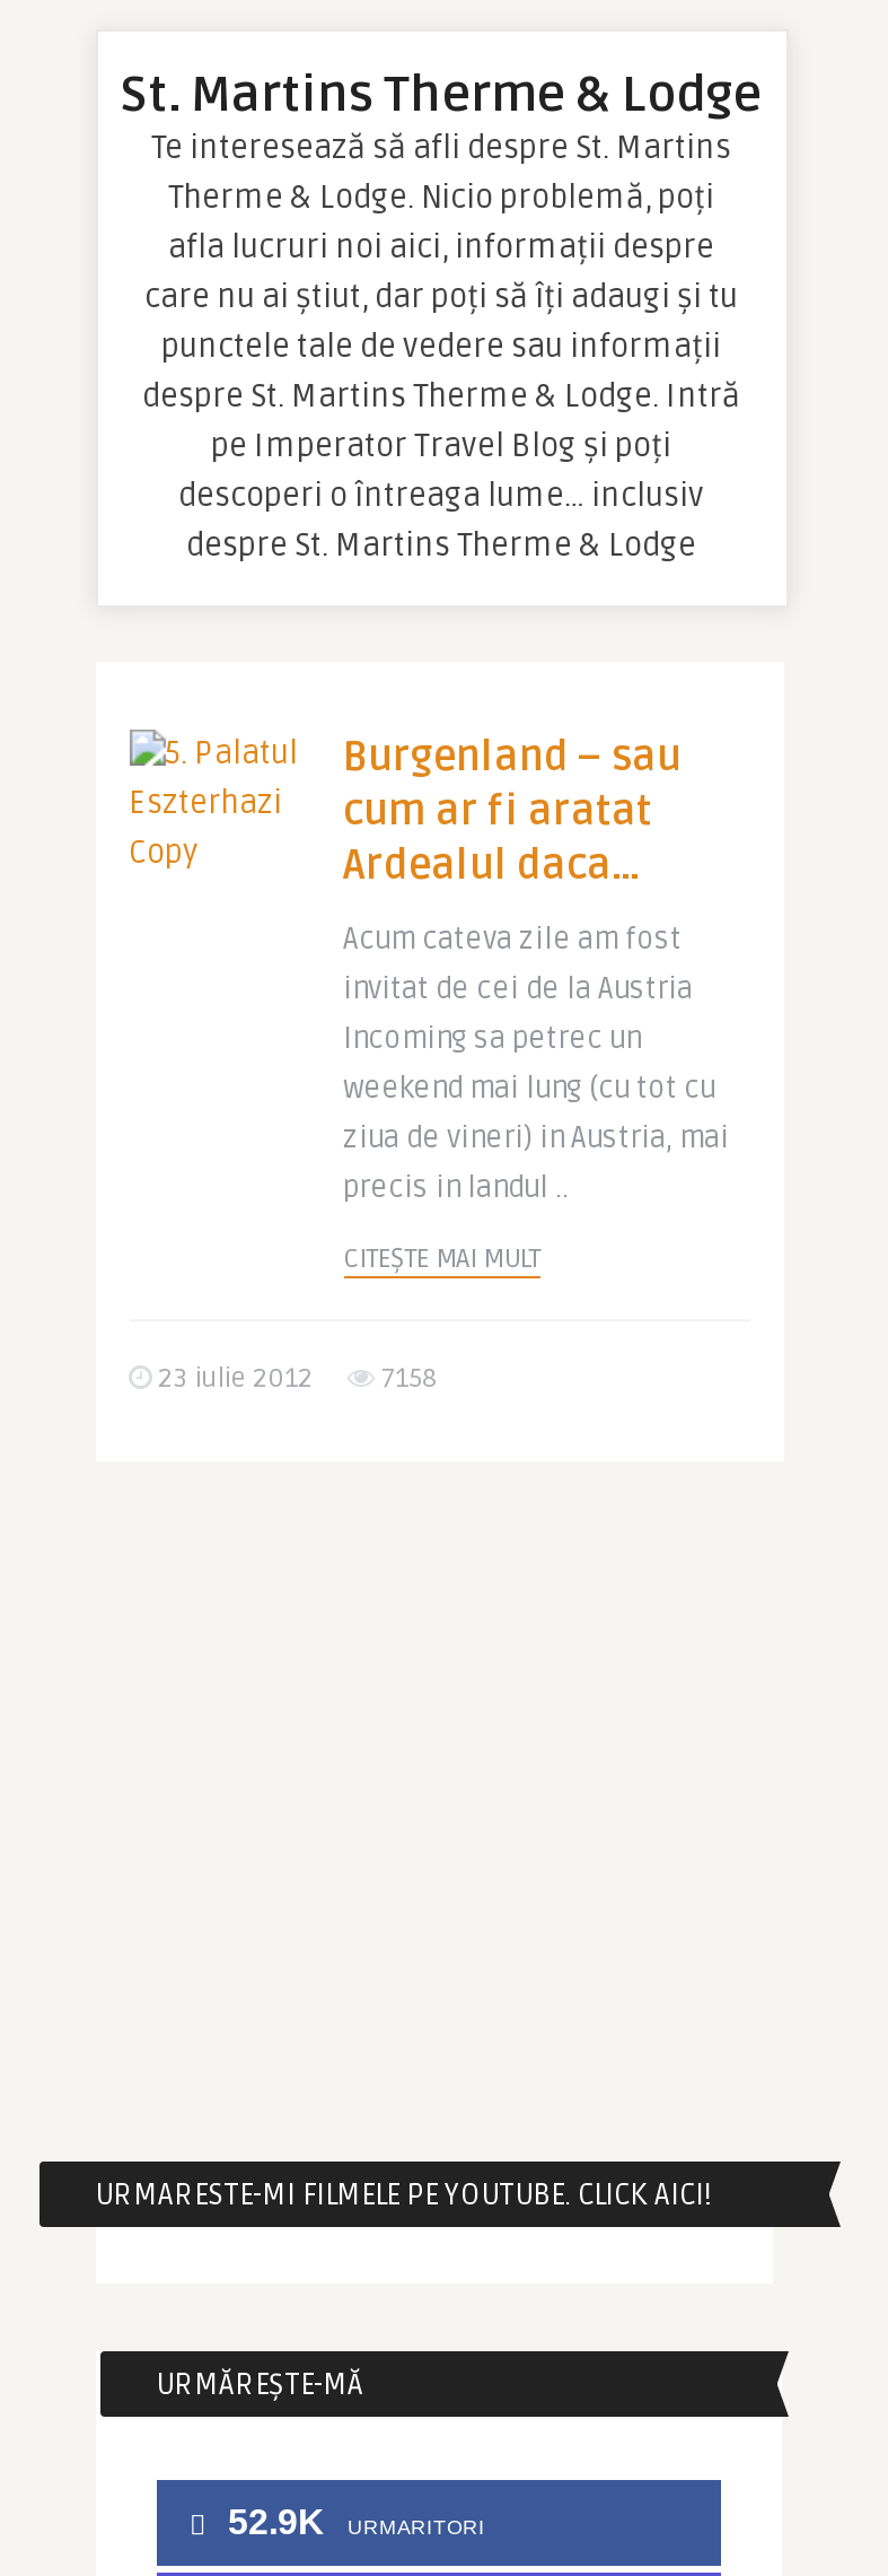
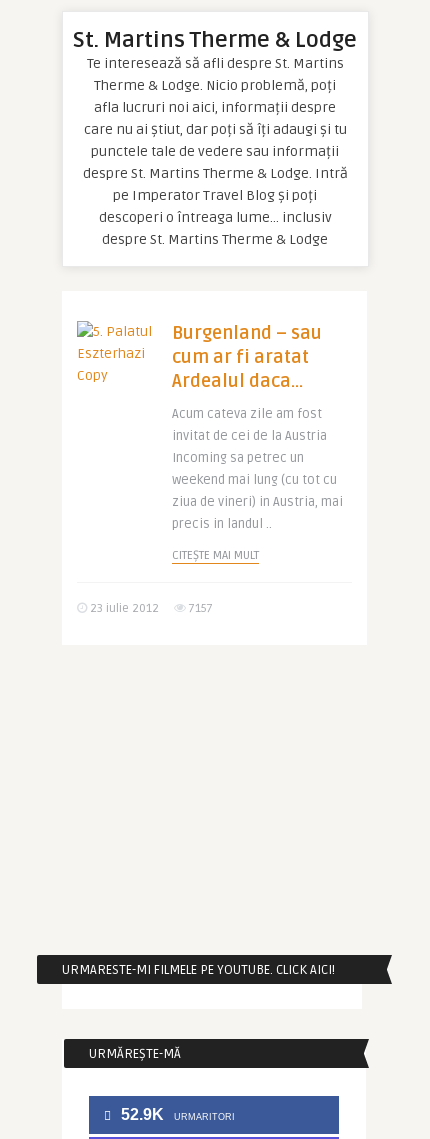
- 23 iulie 2012 7158
+ 23 iulie 2012 7157
